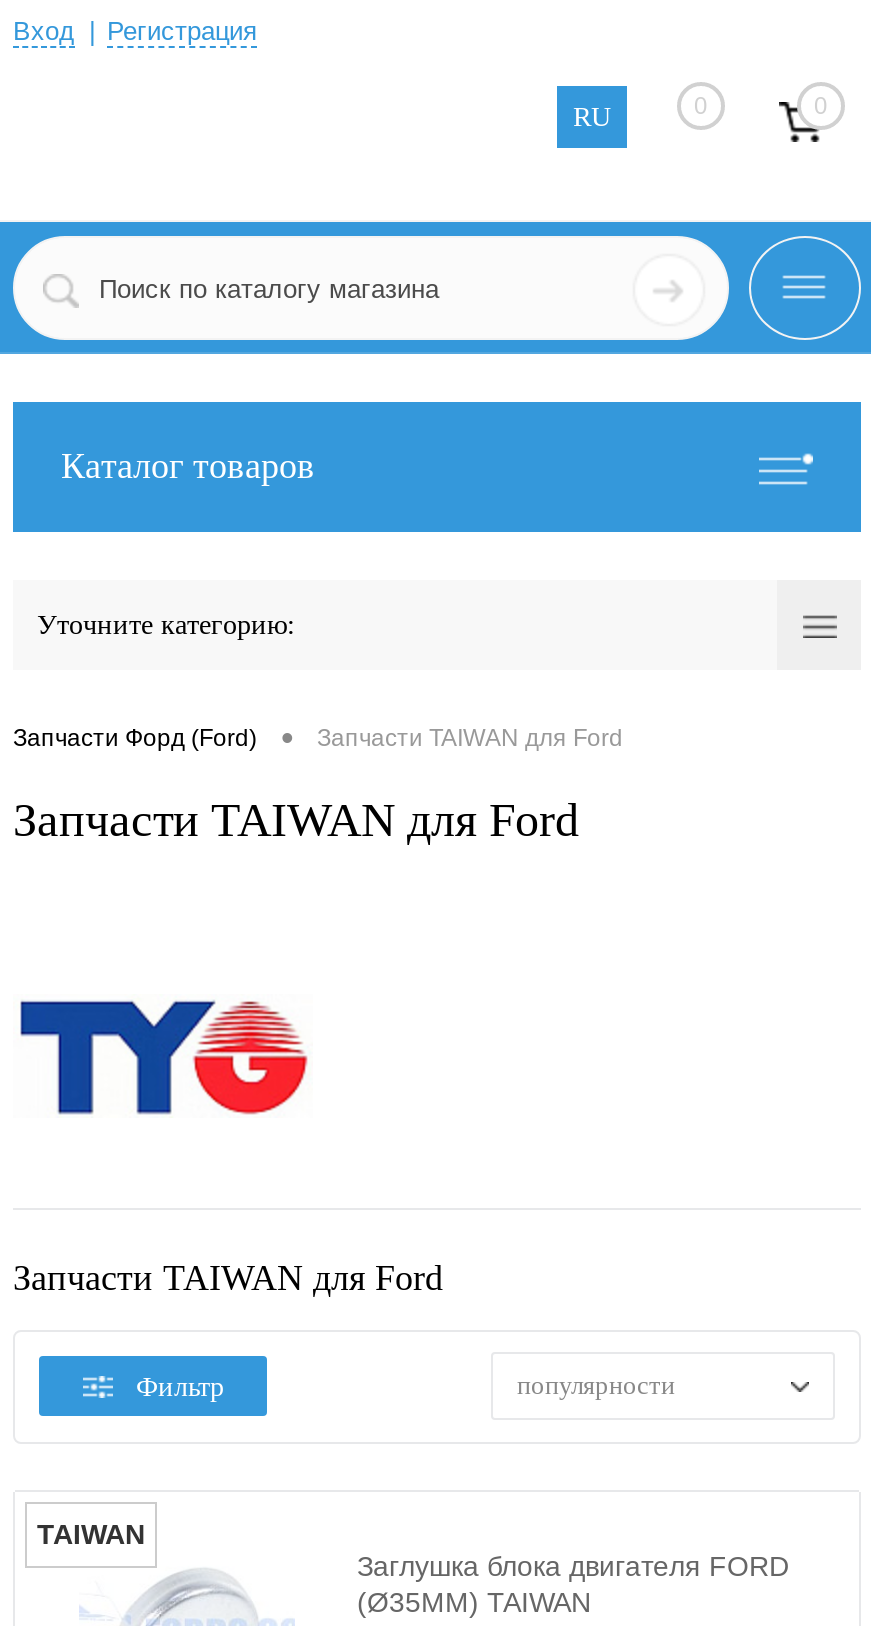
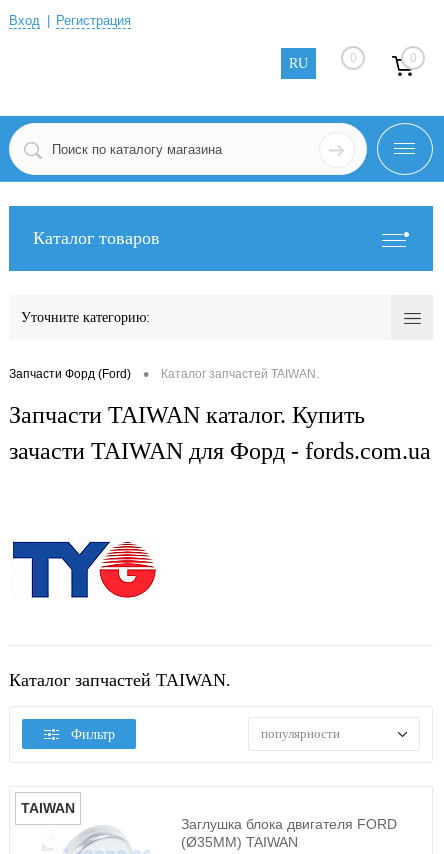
- Запчасти TAIWAN для Ford
+ Каталог запчастей TAIWAN.

- Запчасти TAIWAN для Ford
+ Запчасти TAIWAN каталог. Купить
+ зачасти TAIWAN для Форд - fords.com.ua

- Запчасти TAIWAN для Ford
+ Каталог запчастей TAIWAN.
